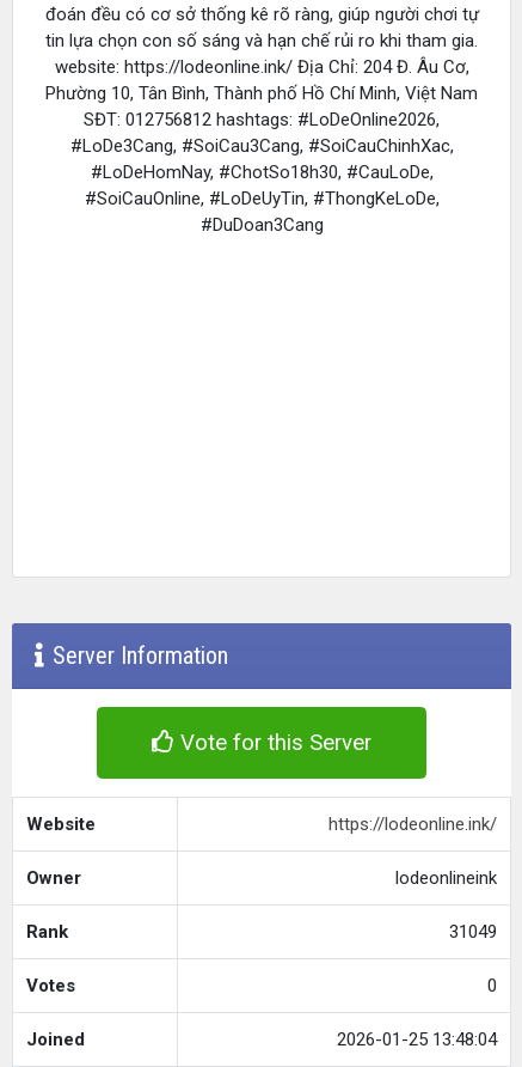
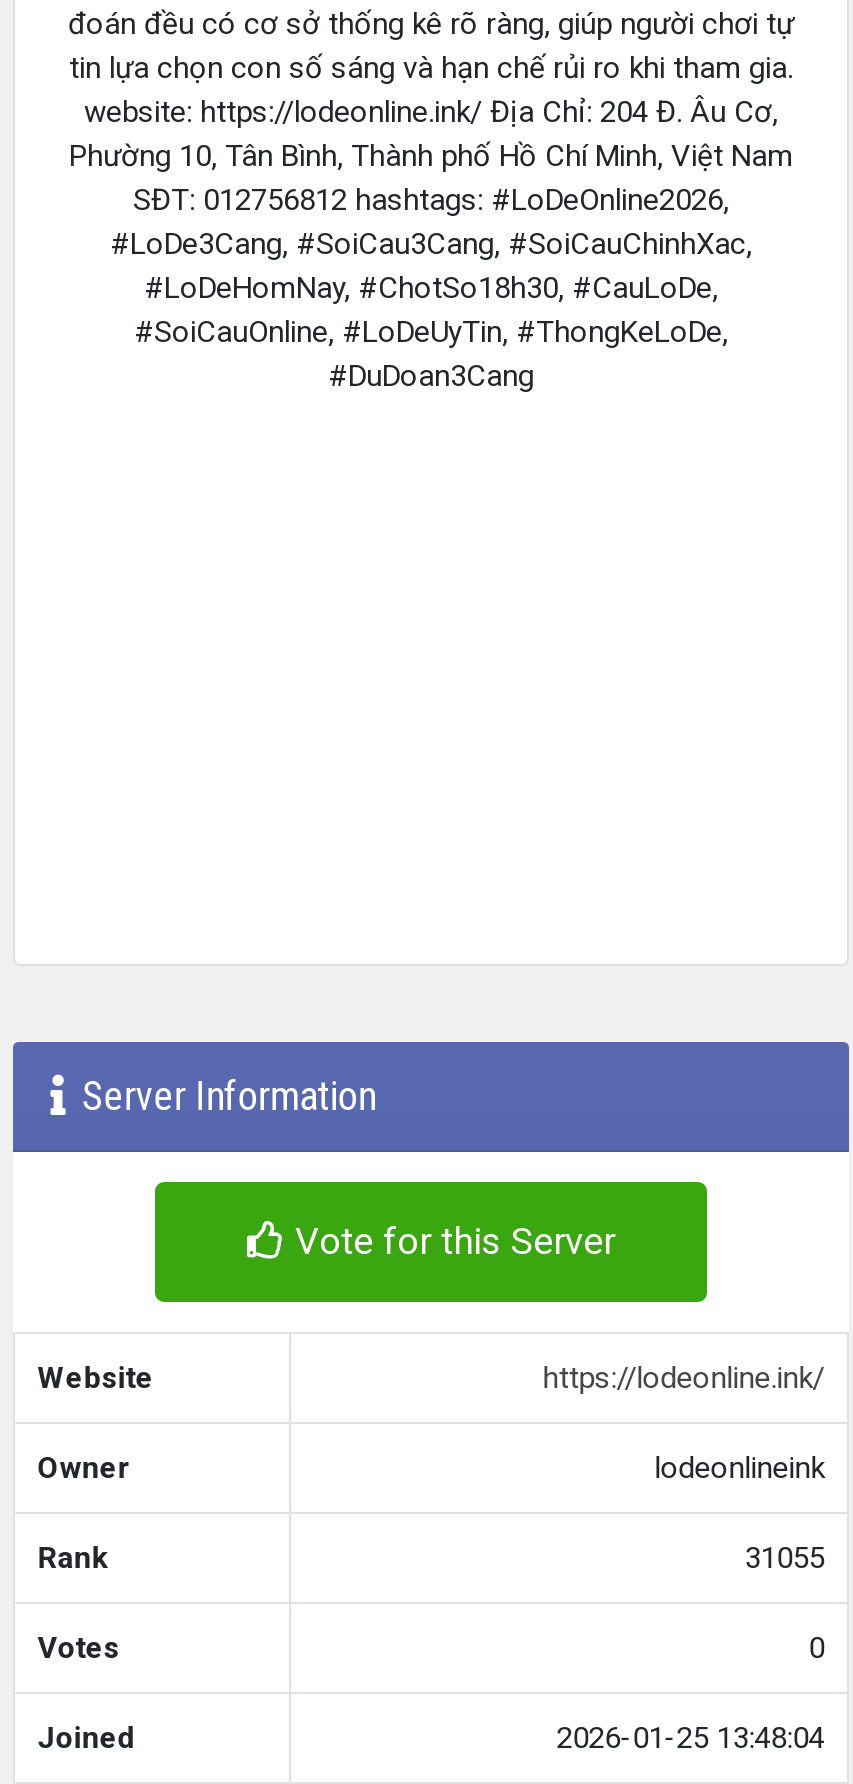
- 31049
+ 31055
